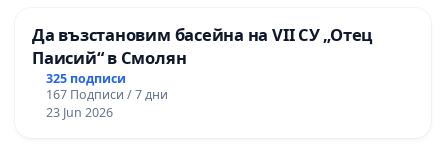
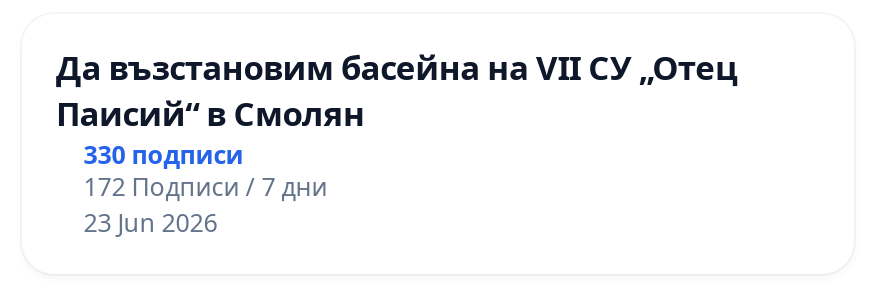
- 325 подписи
+ 330 подписи

- 167 Подписи / 7 дни
+ 172 Подписи / 7 дни
